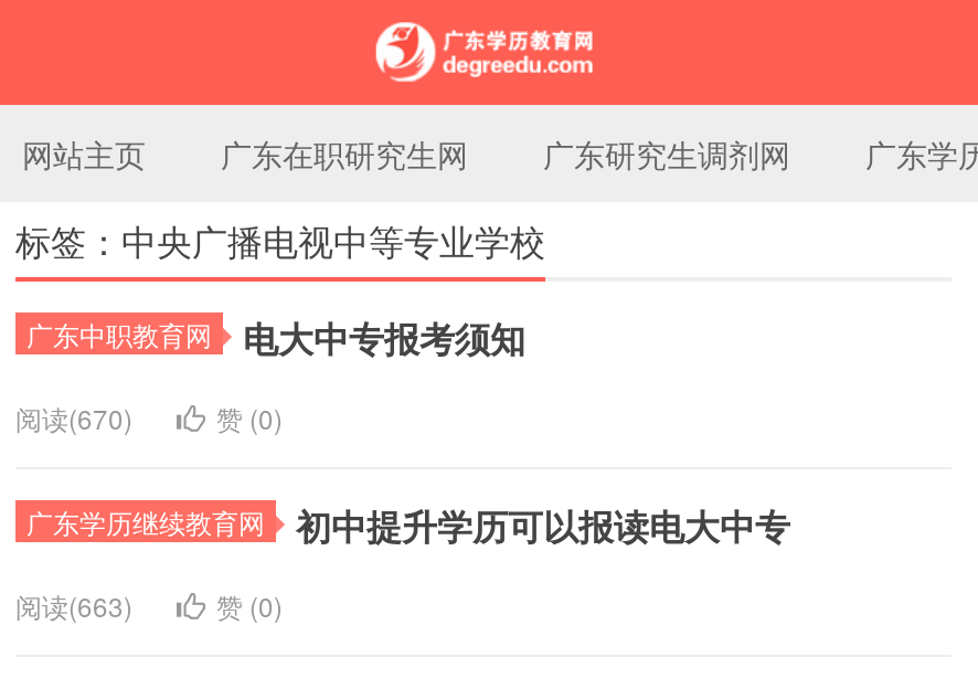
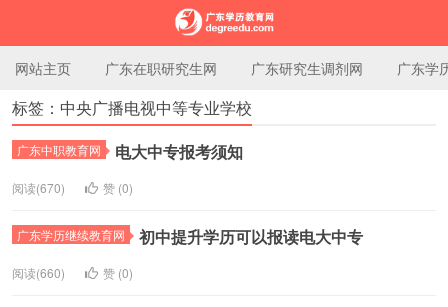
- 阅读(663)
+ 阅读(660)
